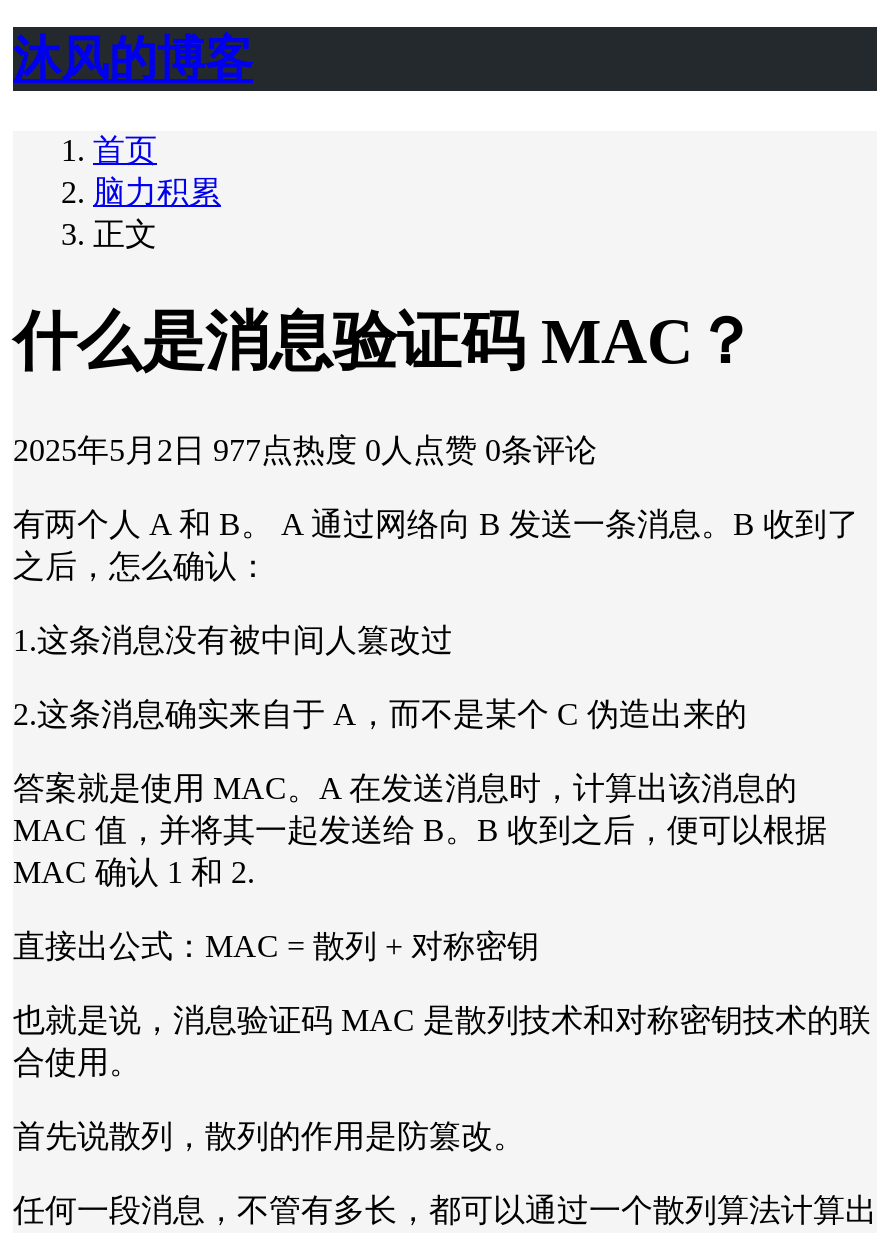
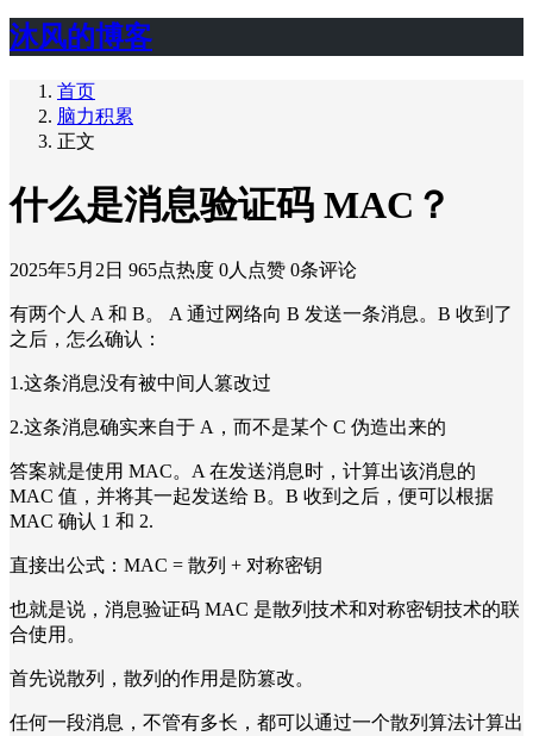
- 2025年5月2日 977点热度 0人点赞 0条评论
+ 2025年5月2日 965点热度 0人点赞 0条评论
